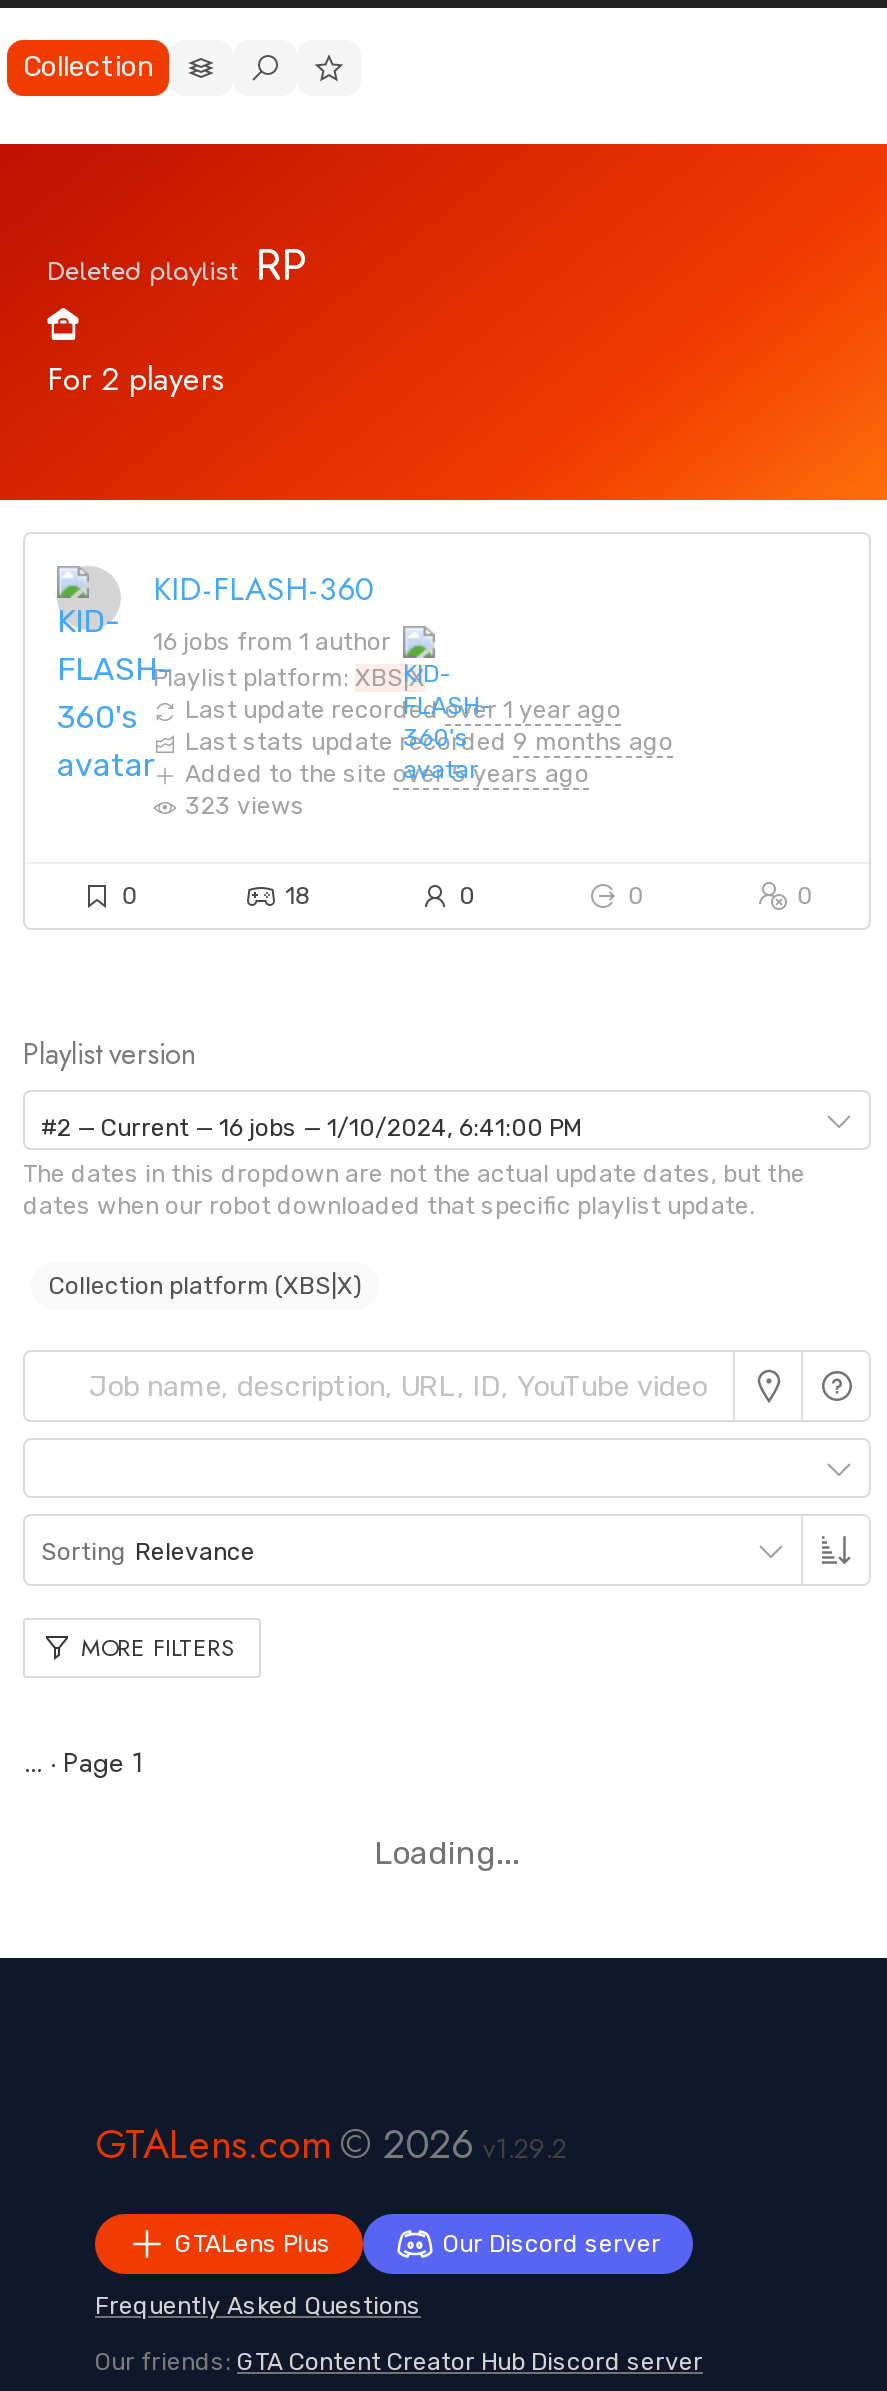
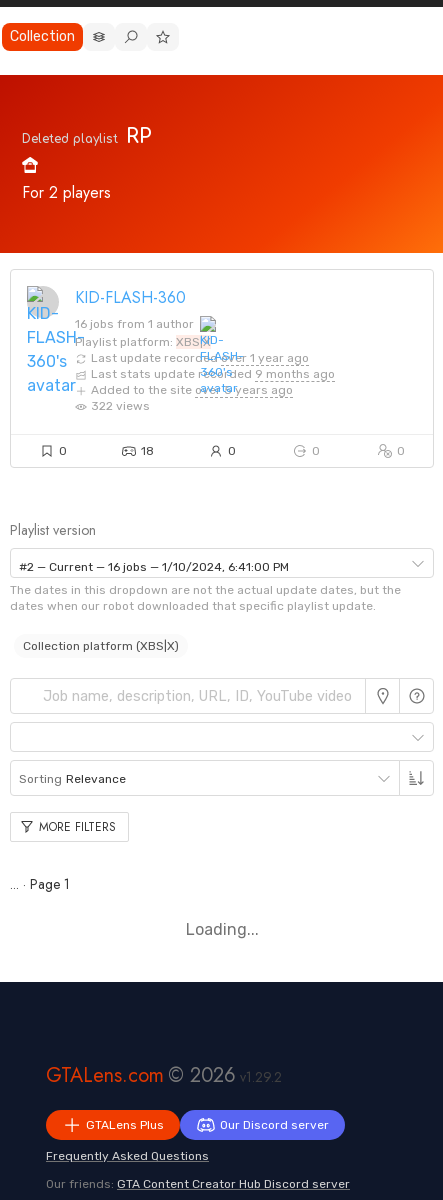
- 323 views
+ 322 views
